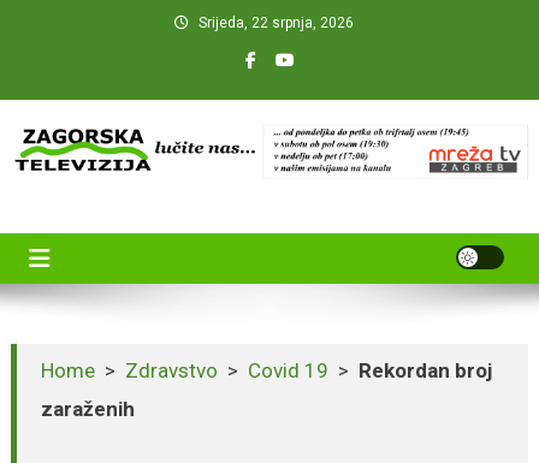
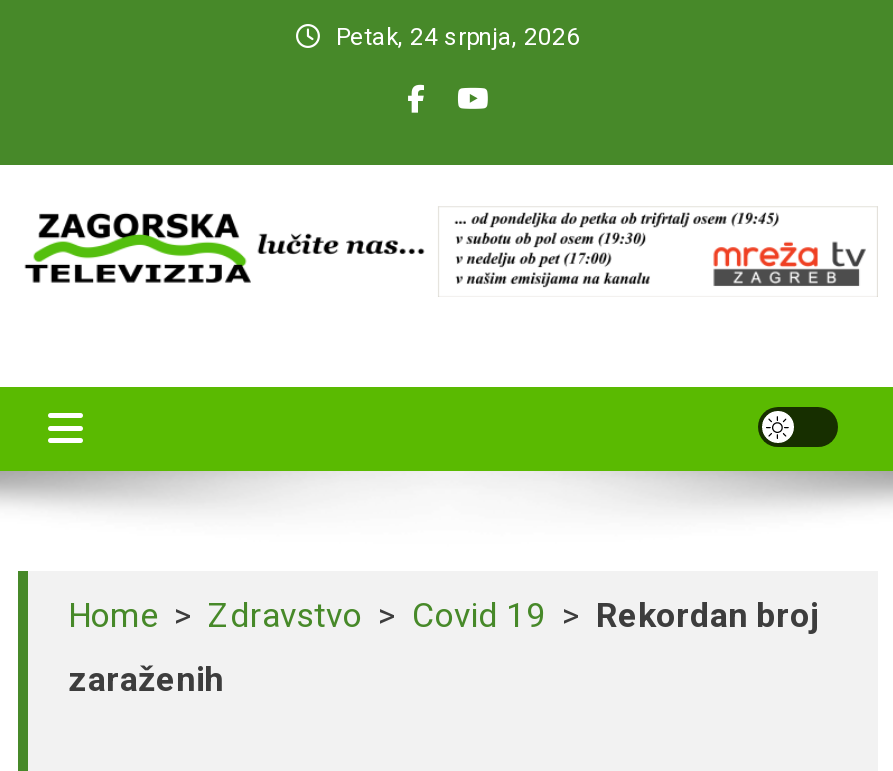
- Srijeda, 22 srpnja, 2026
+ Petak, 24 srpnja, 2026
